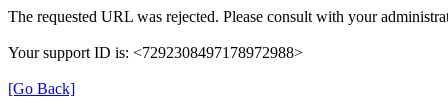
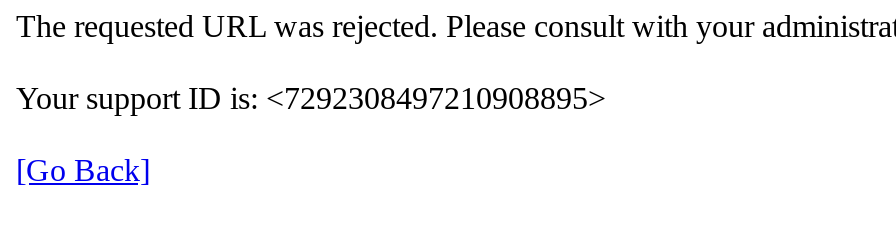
- Your support ID is: <7292308497178972988>
+ Your support ID is: <7292308497210908895>
